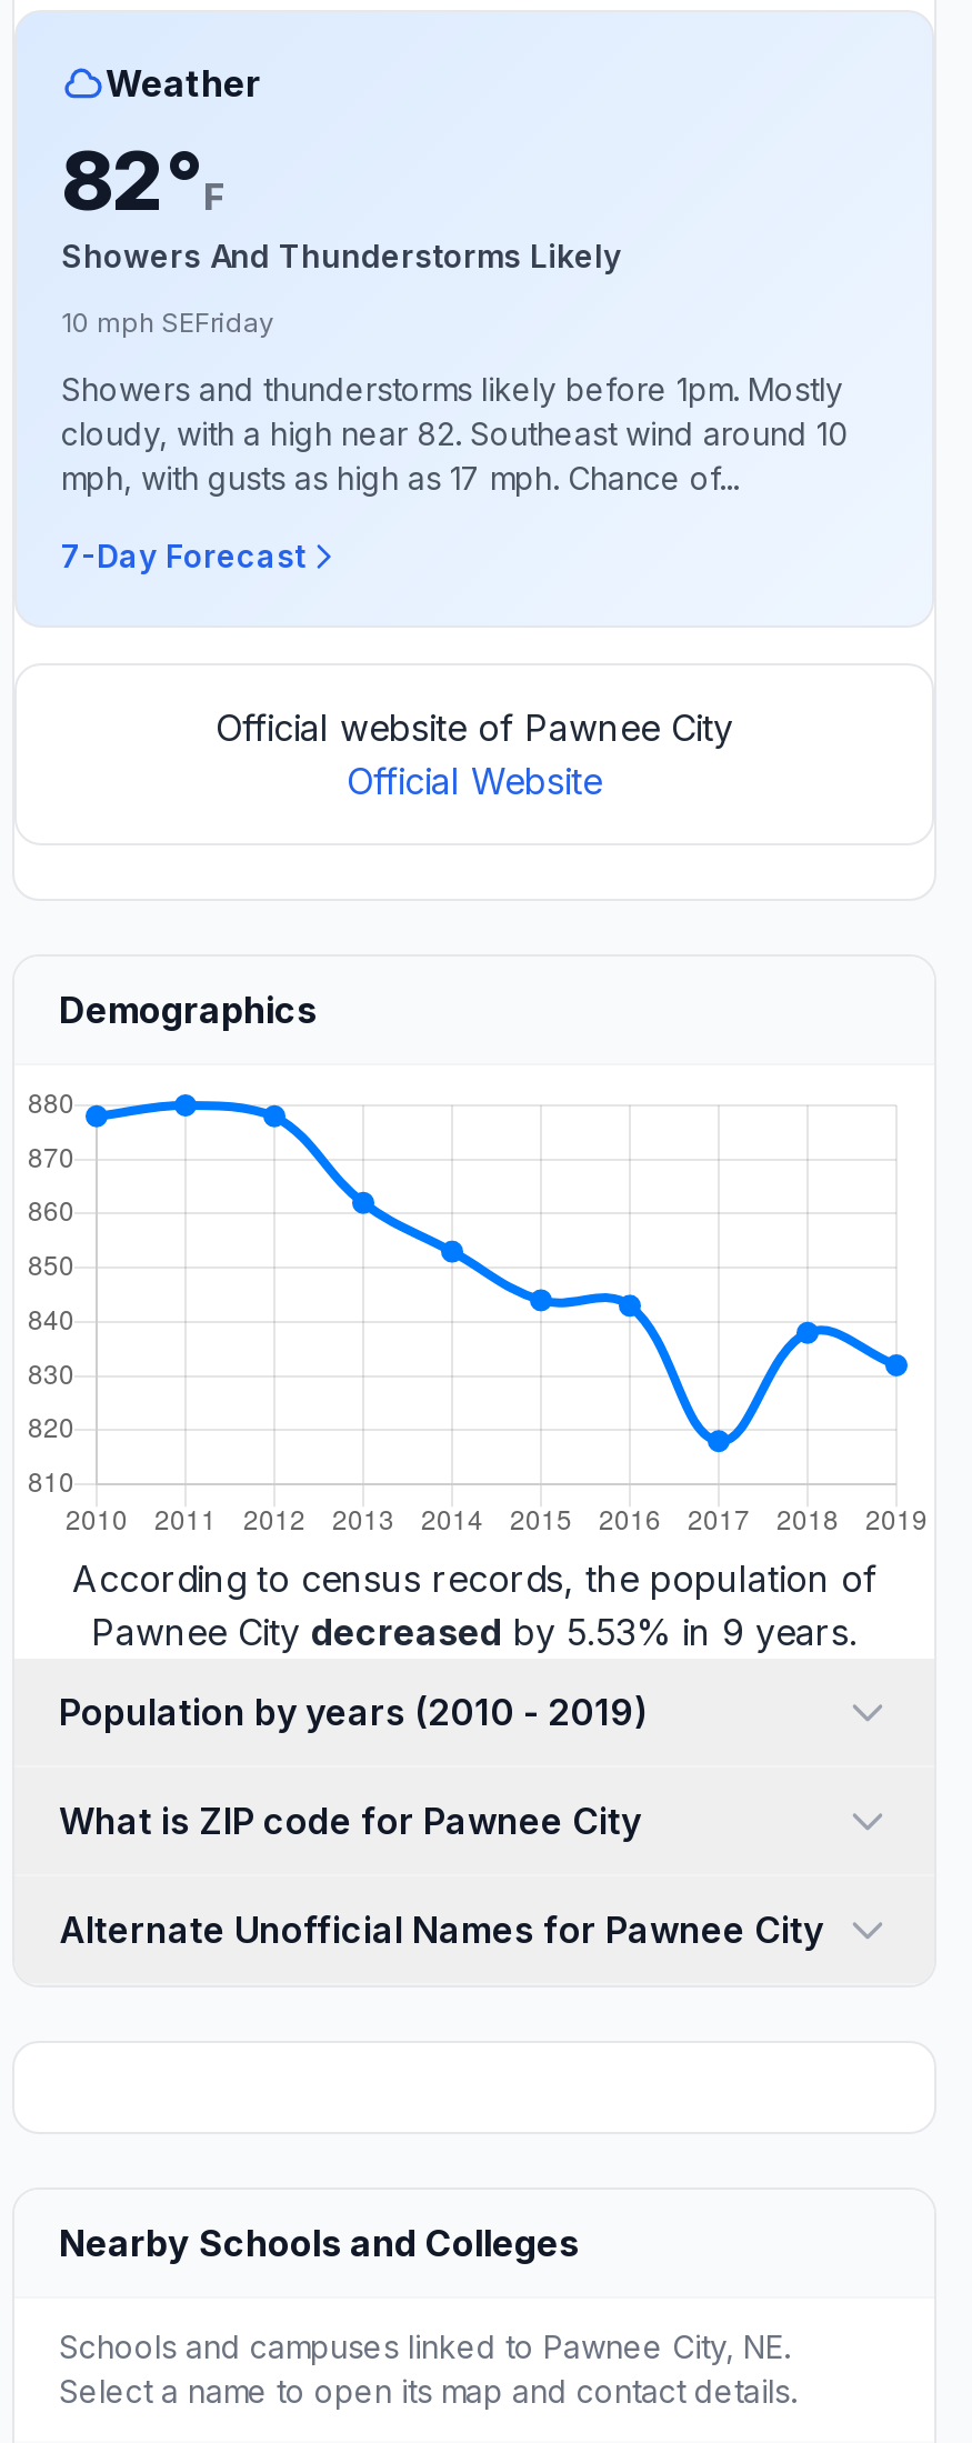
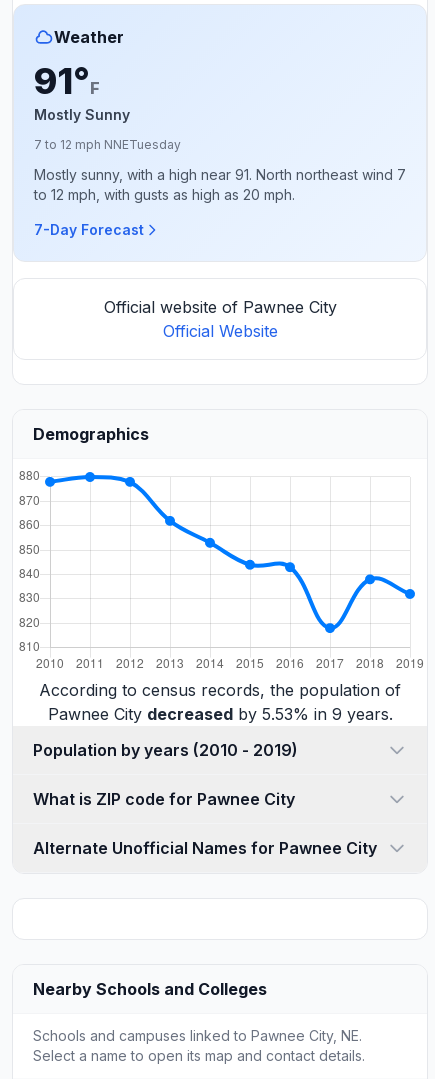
- 82°F
- Showers And Thunderstorms Likely
+ 91°F
+ Mostly Sunny

- 10 mph SEFriday
+ 7 to 12 mph NNETuesday

- Showers and thunderstorms likely before 1pm. Mostly
- cloudy, with a high near 82. Southeast wind around 10
- mph, with gusts as high as 17 mph. Chance of...
+ Mostly sunny, with a high near 91. North northeast wind 7
+ to 12 mph, with gusts as high as 20 mph.
